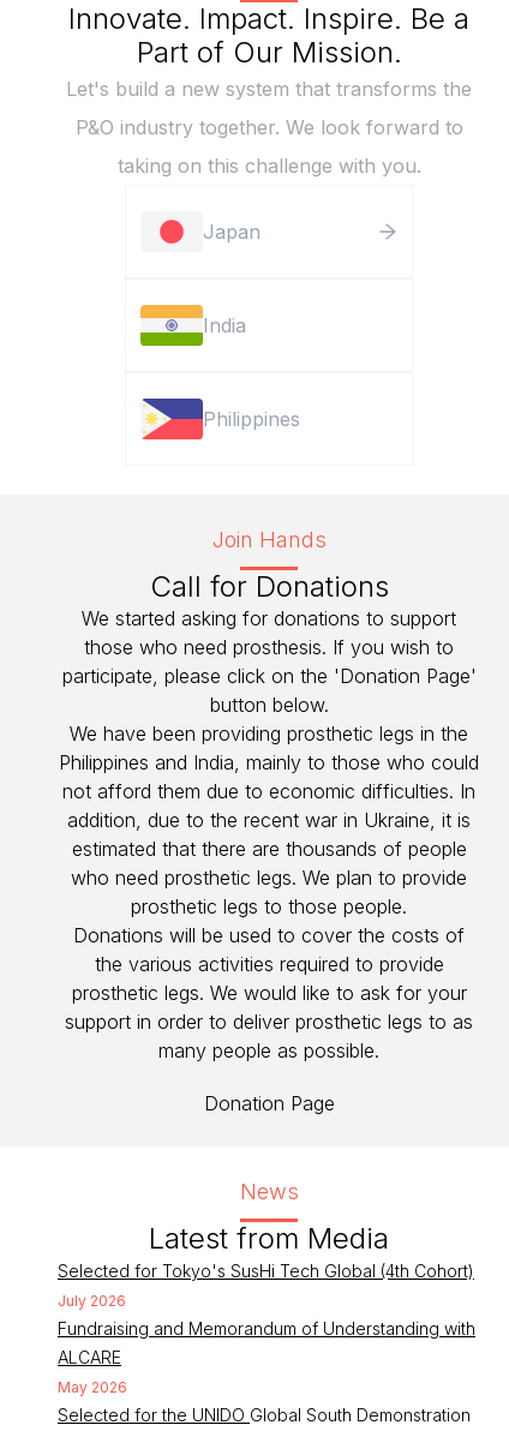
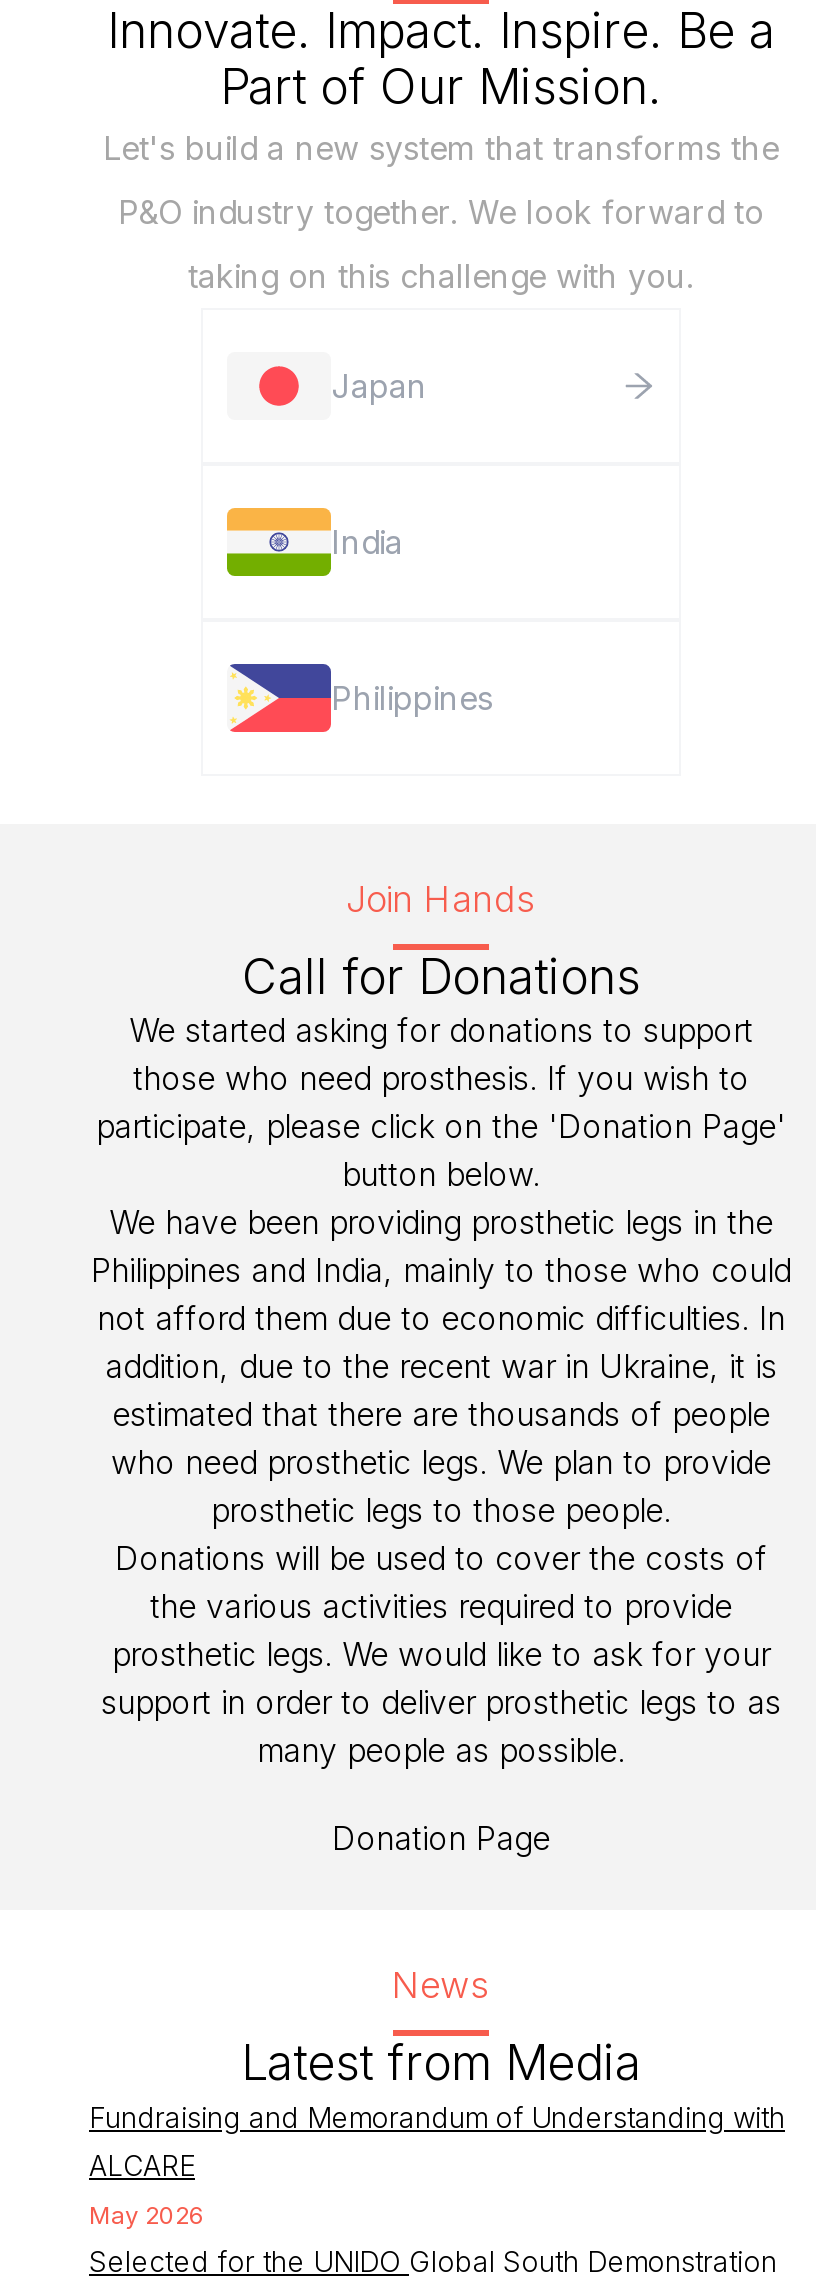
- Selected for Tokyo's SusHi Tech Global (4th Cohort)
- July 2026
